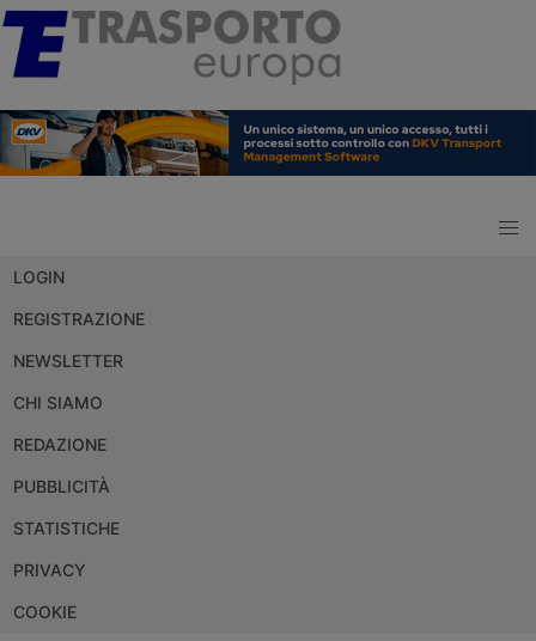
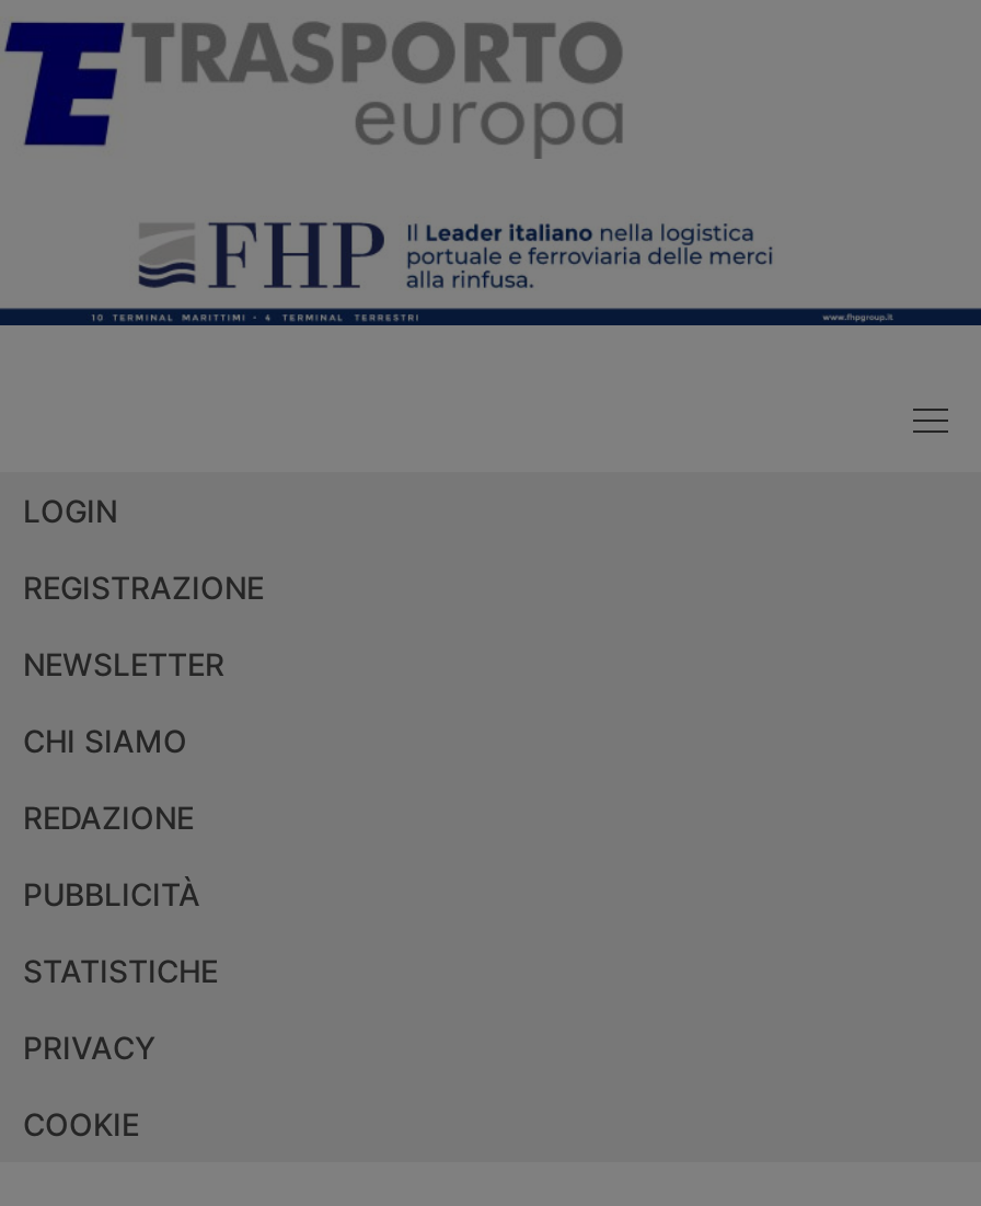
- [image]
+ [image]
